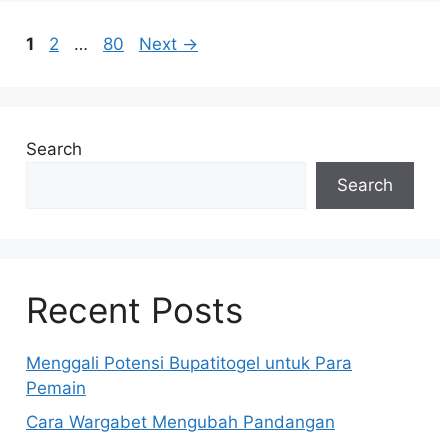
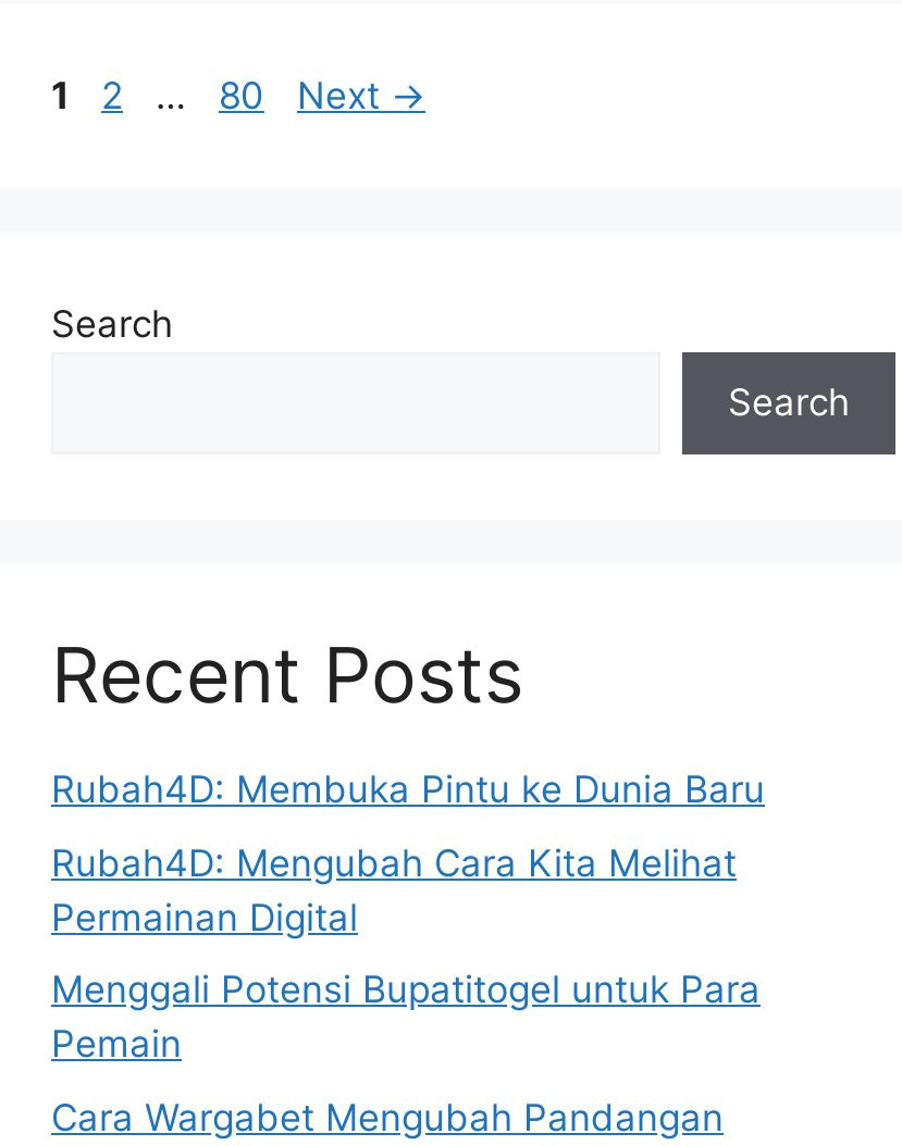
+ Rubah4D: Membuka Pintu ke Dunia Baru
+ Rubah4D: Mengubah Cara Kita Melihat
+ Permainan Digital
